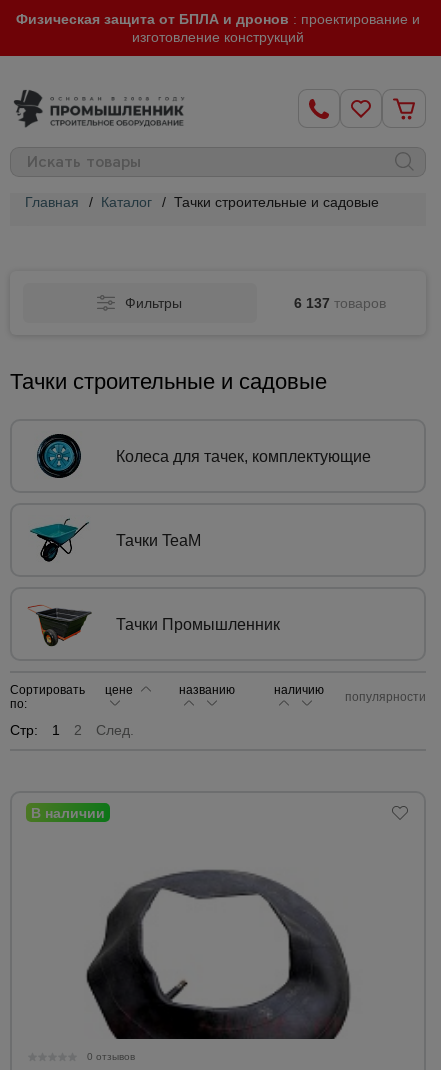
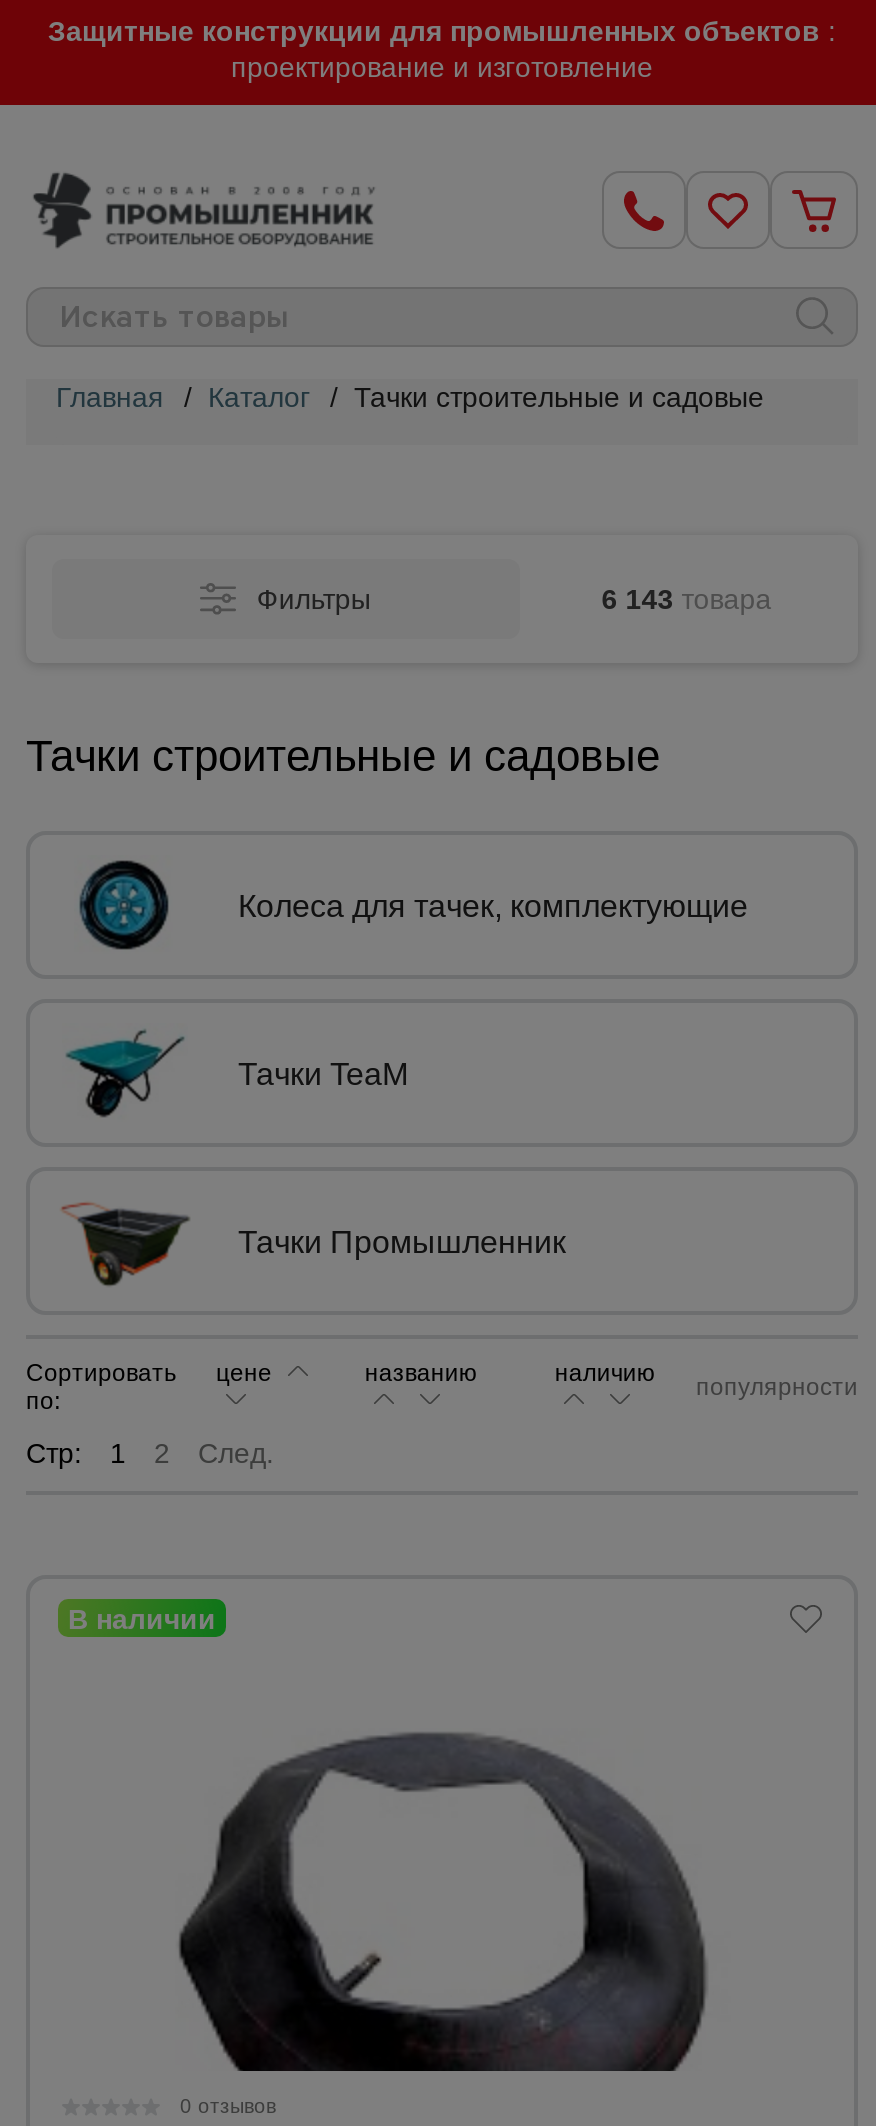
- Физическая защита от БПЛА и дронов: проектирование и
- изготовление конструкций
+ Защитные конструкции для промышленных объектов:
+ проектирование и изготовление

- 6 137 товаров
+ 6 143 товара
